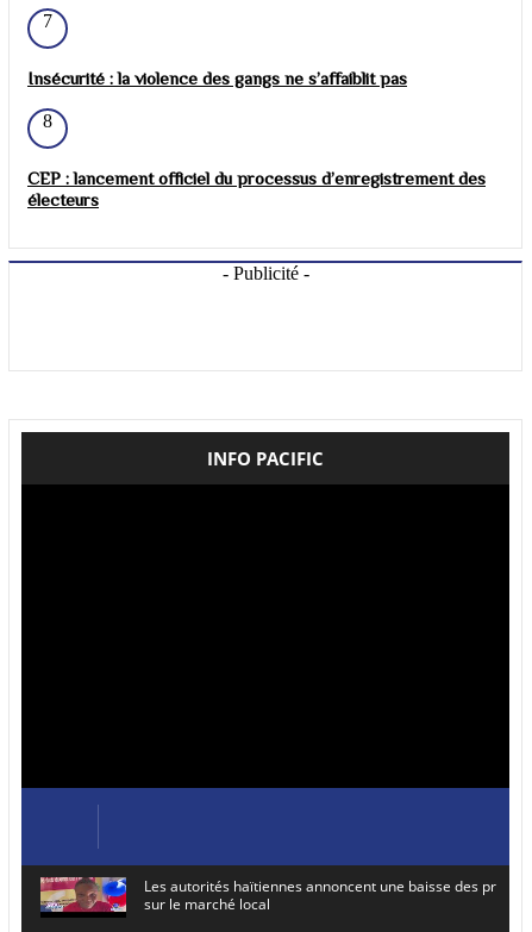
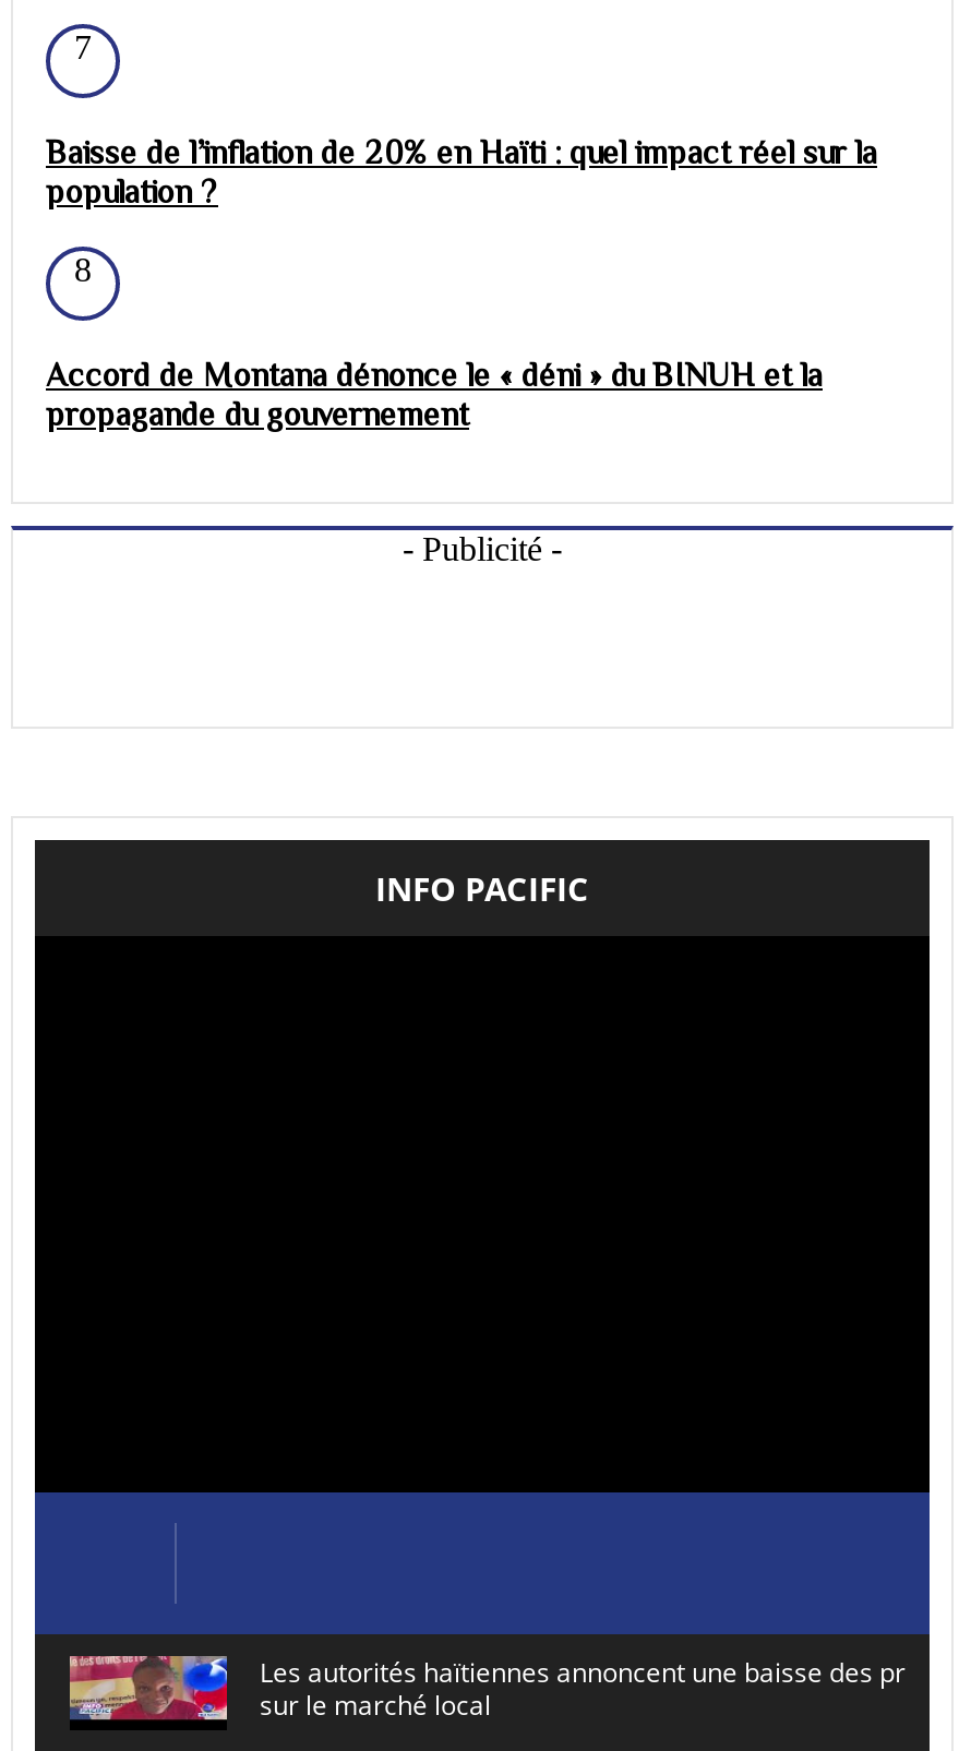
- Insécurité : la violence des gangs ne s’affaiblit pas
+ Baisse de l’inflation de 20% en Haïti : quel impact réel sur la
+ population ?

- CEP : lancement officiel du processus d’enregistrement des
- électeurs
+ Accord de Montana dénonce le « déni » du BINUH et la
+ propagande du gouvernement
